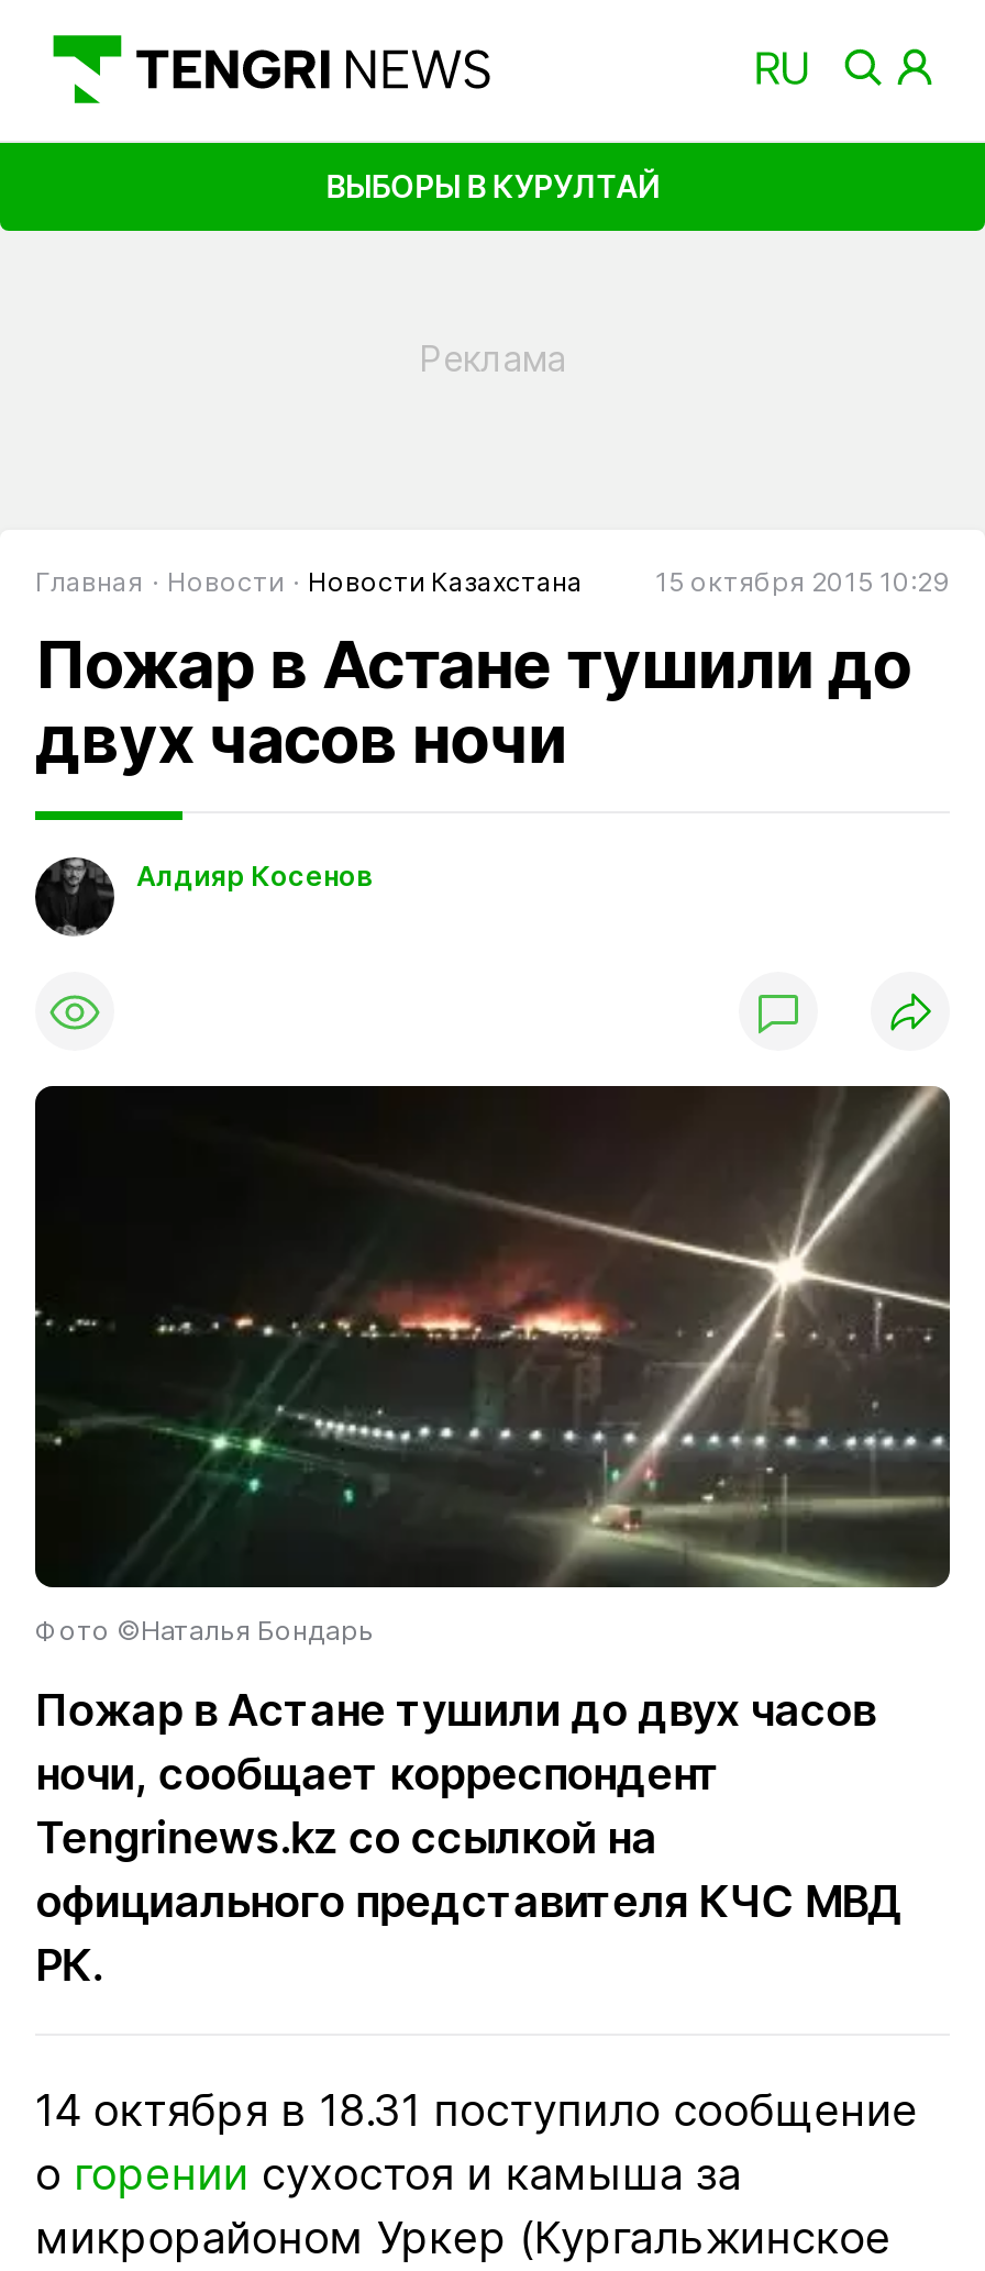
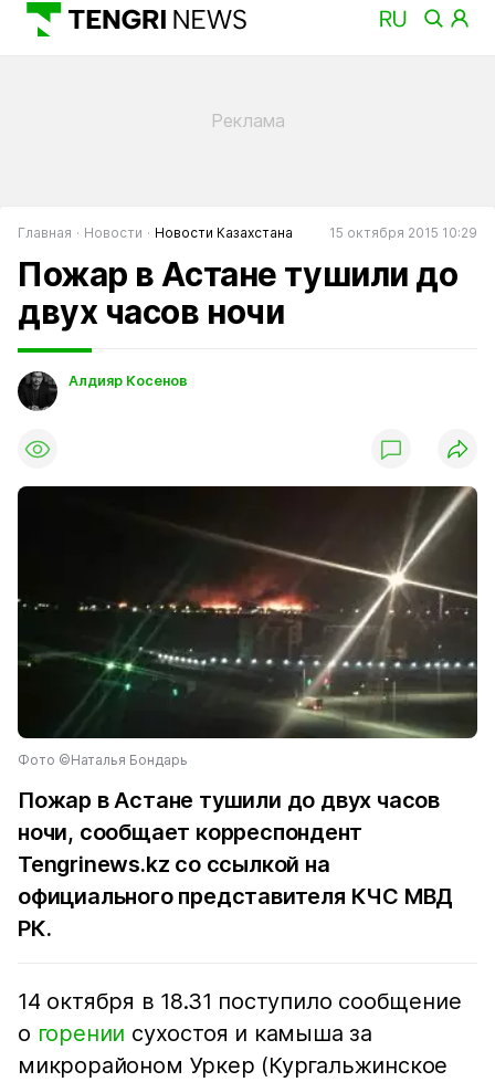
- ВЫБОРЫ В КУРУЛТАЙ
